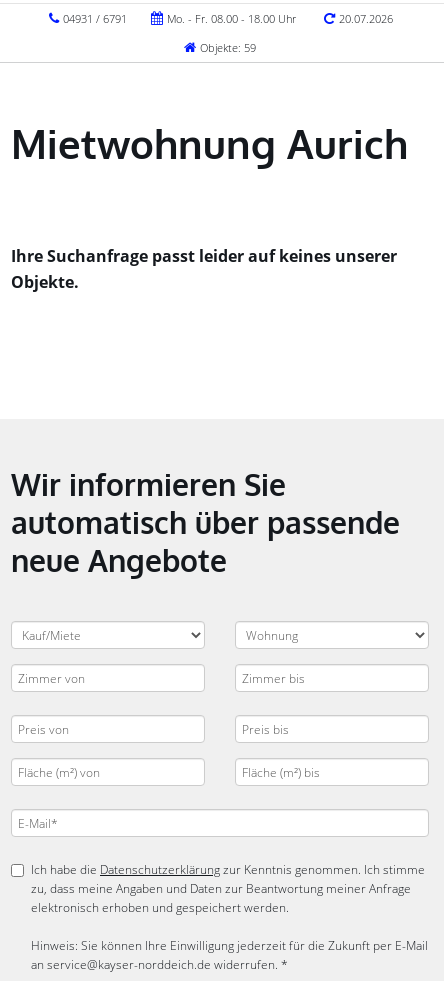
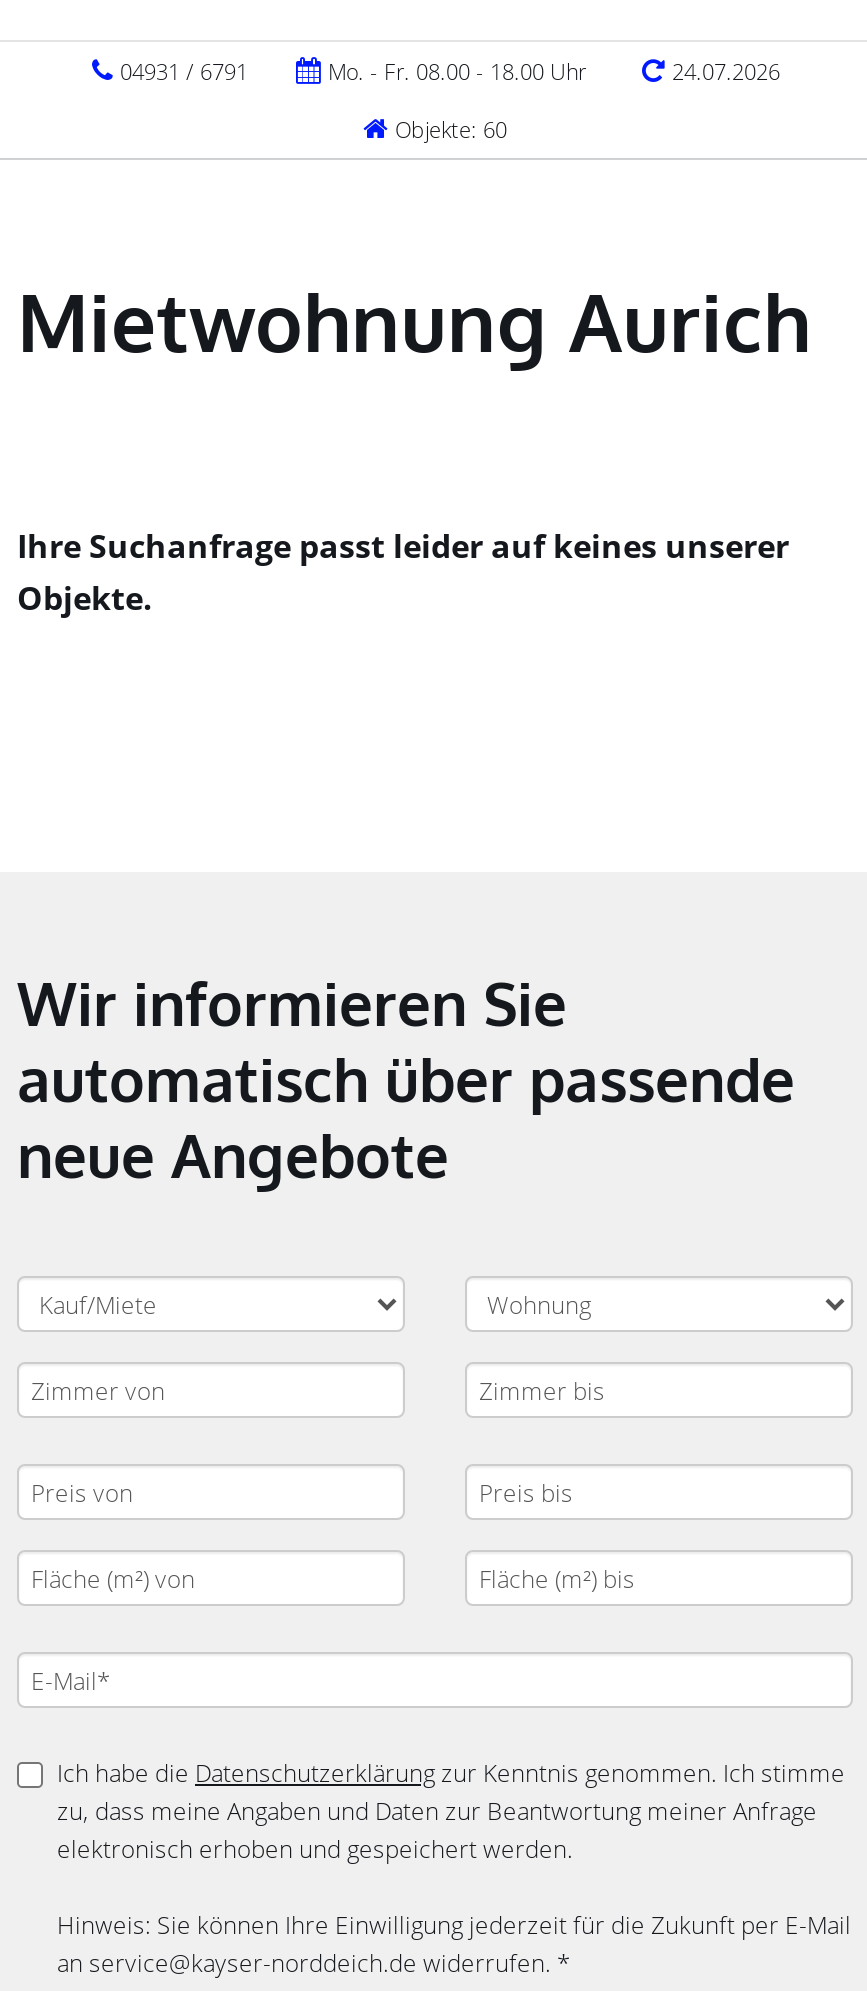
- 20.07.2026
+ 24.07.2026

- Objekte: 59
+ Objekte: 60
